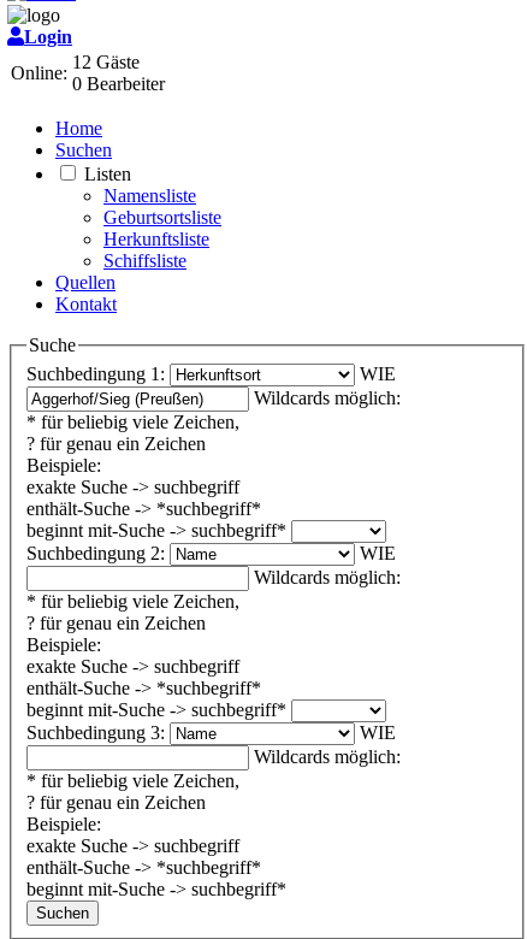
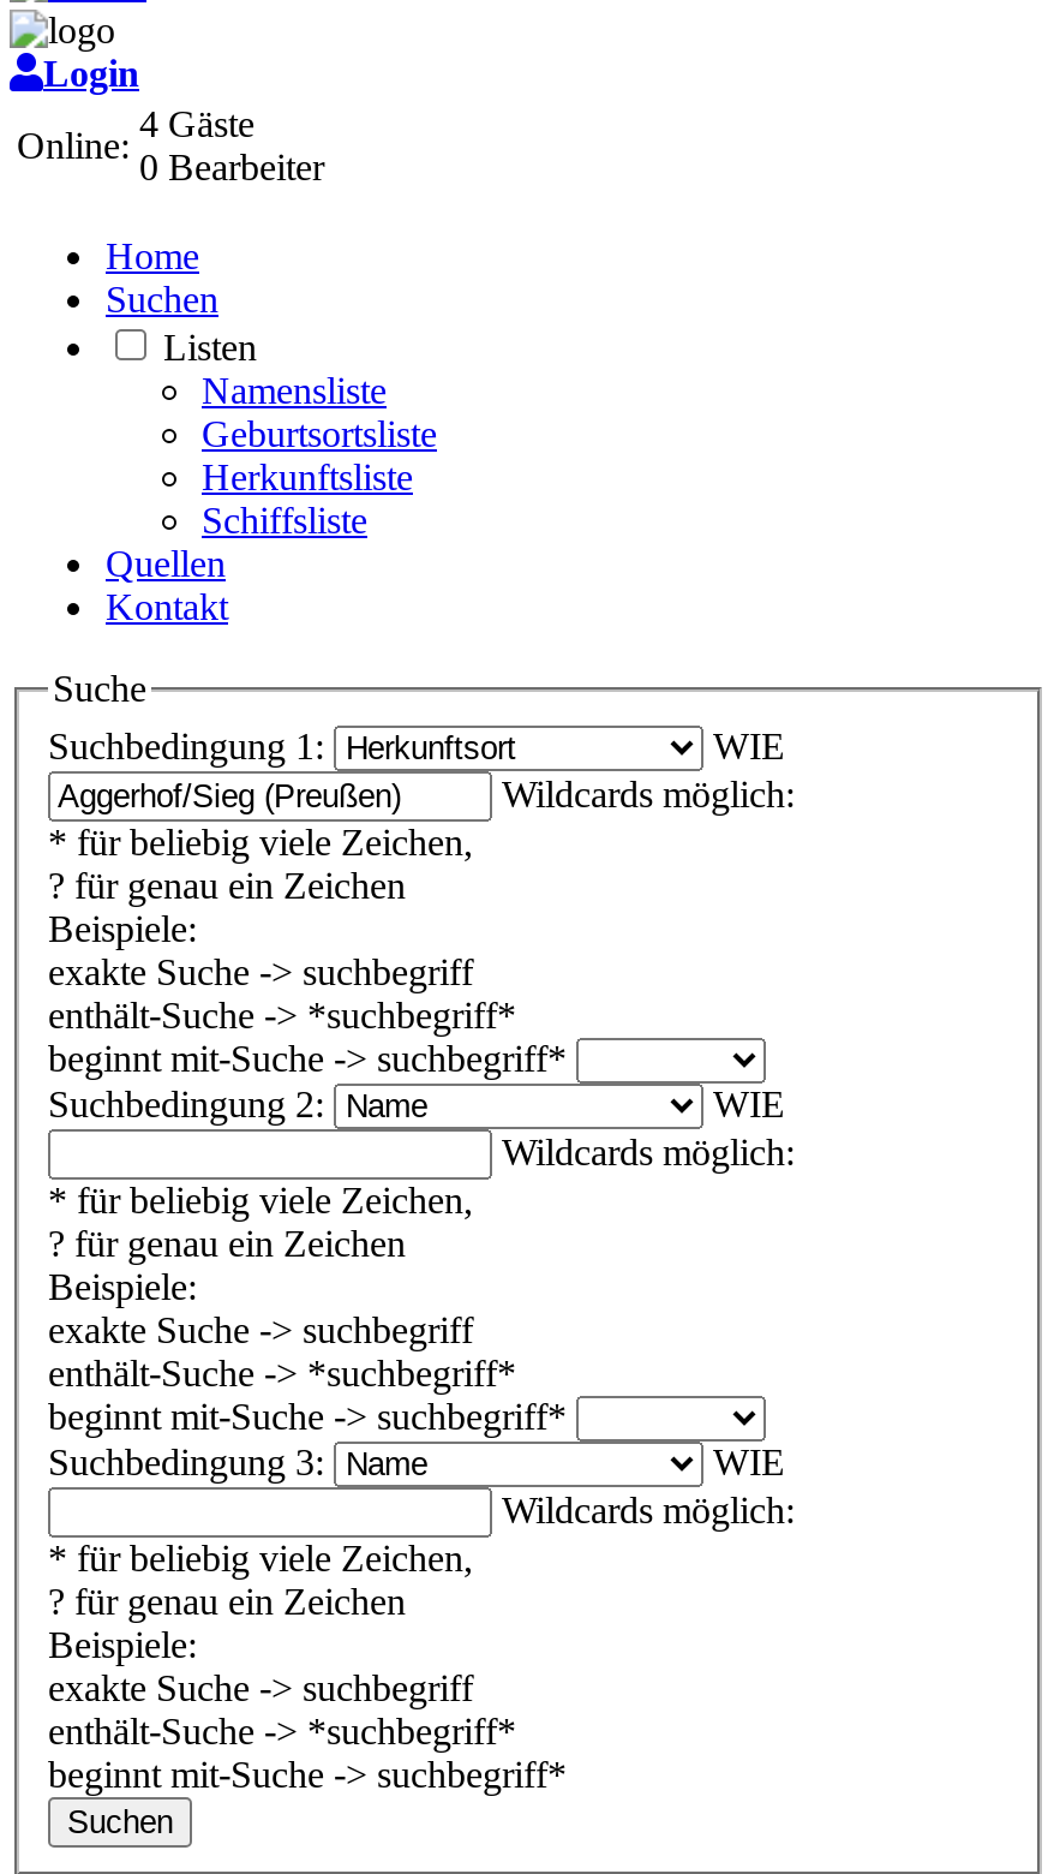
- 12 Gäste
+ 4 Gäste
